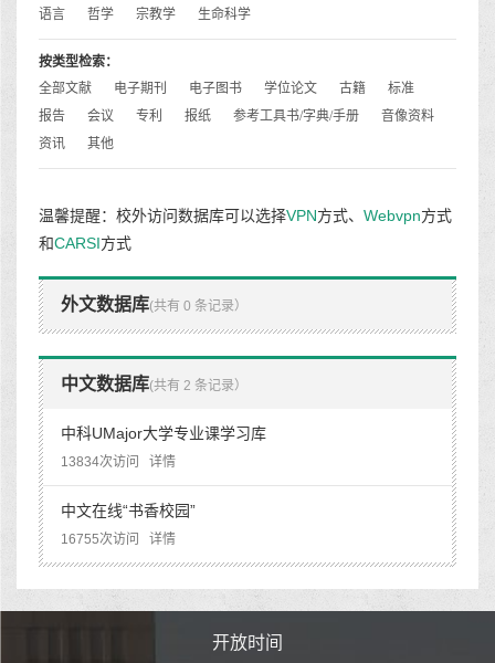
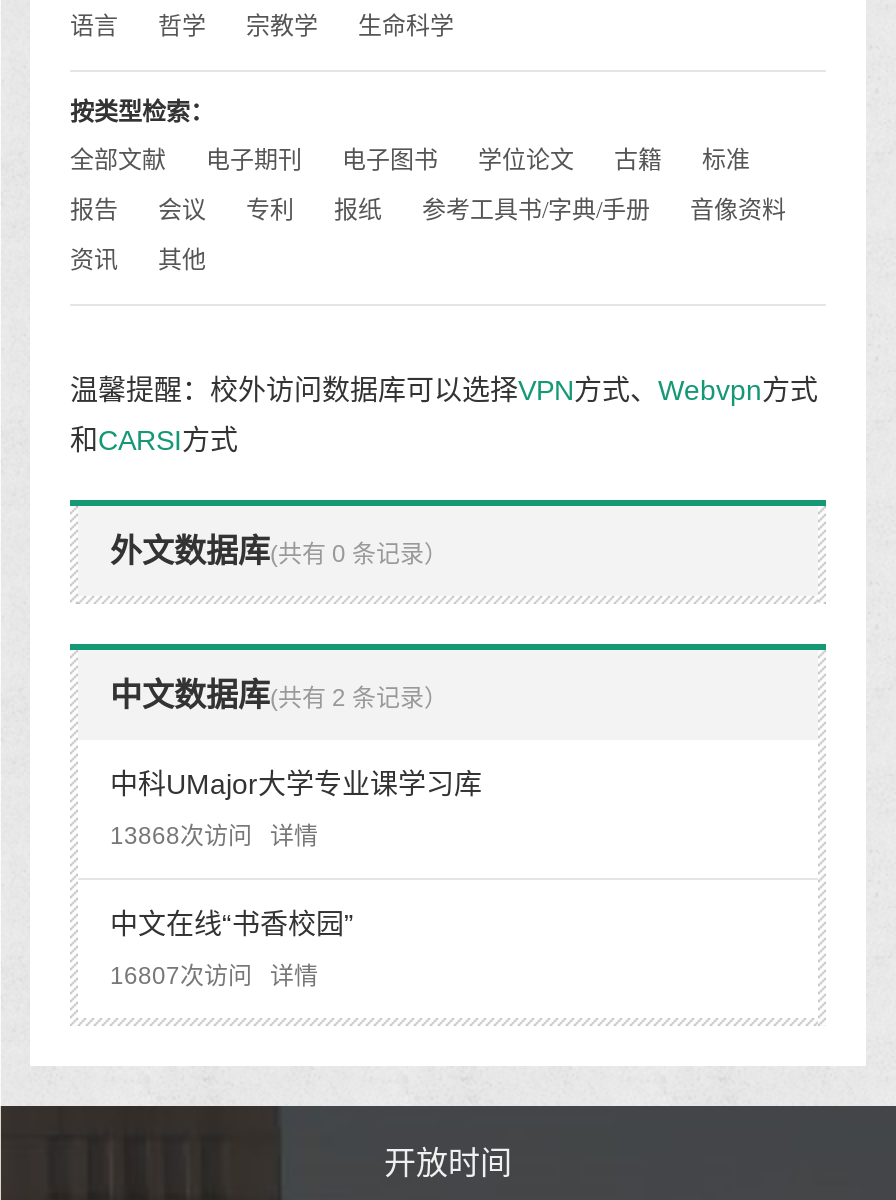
- 13834次访问 详情
+ 13868次访问 详情

- 16755次访问 详情
+ 16807次访问 详情
